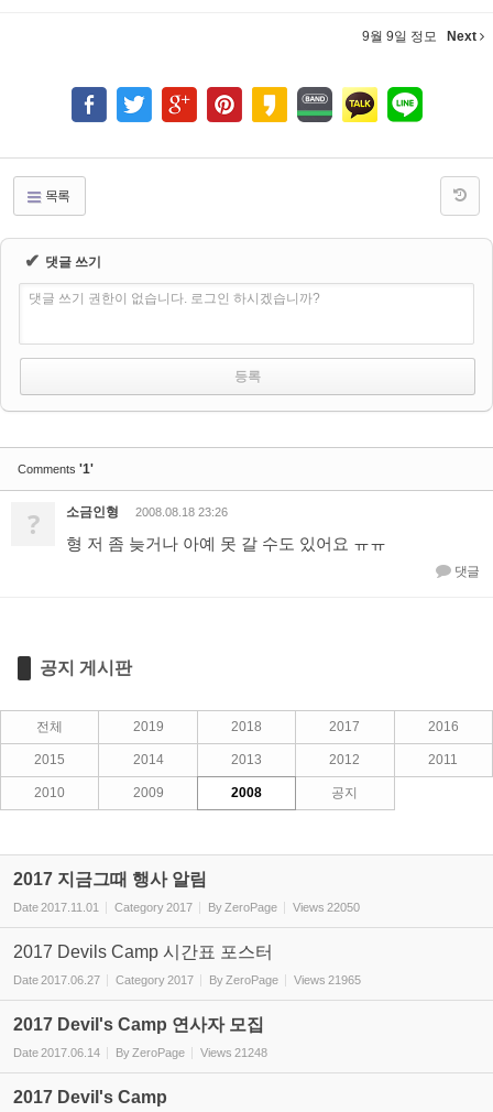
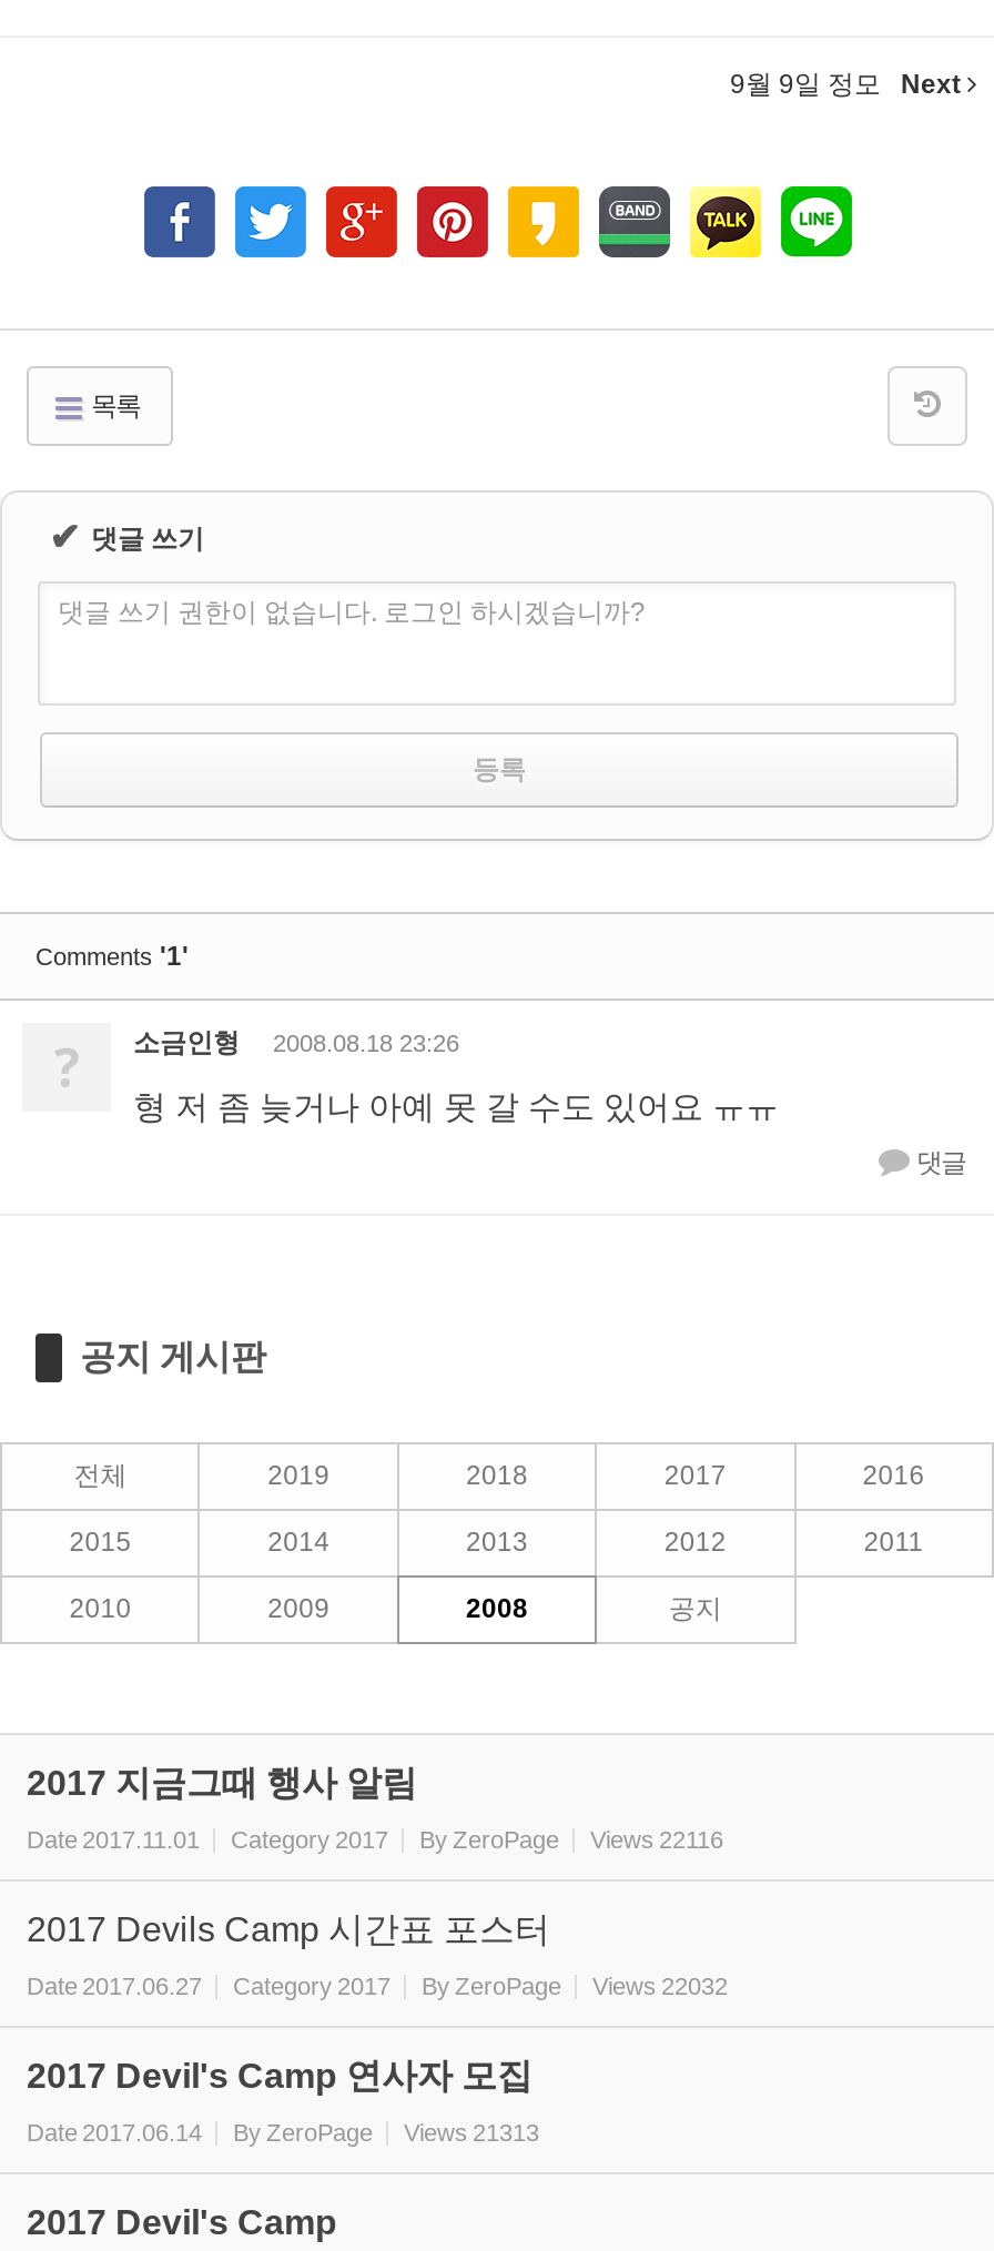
- Date 2017.11.01 Category 2017 By ZeroPage Views 22050
+ Date 2017.11.01 Category 2017 By ZeroPage Views 22116

- Date 2017.06.27 Category 2017 By ZeroPage Views 21965
+ Date 2017.06.27 Category 2017 By ZeroPage Views 22032

- Date 2017.06.14 By ZeroPage Views 21248
+ Date 2017.06.14 By ZeroPage Views 21313
